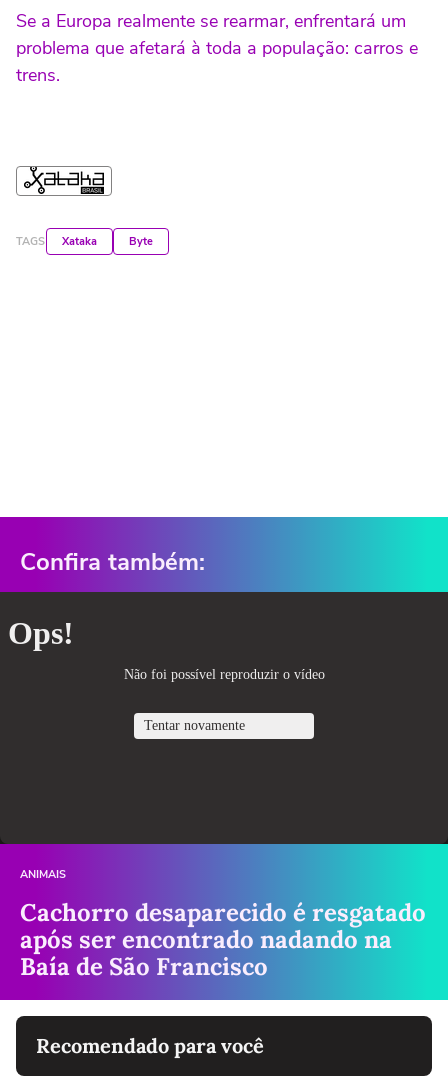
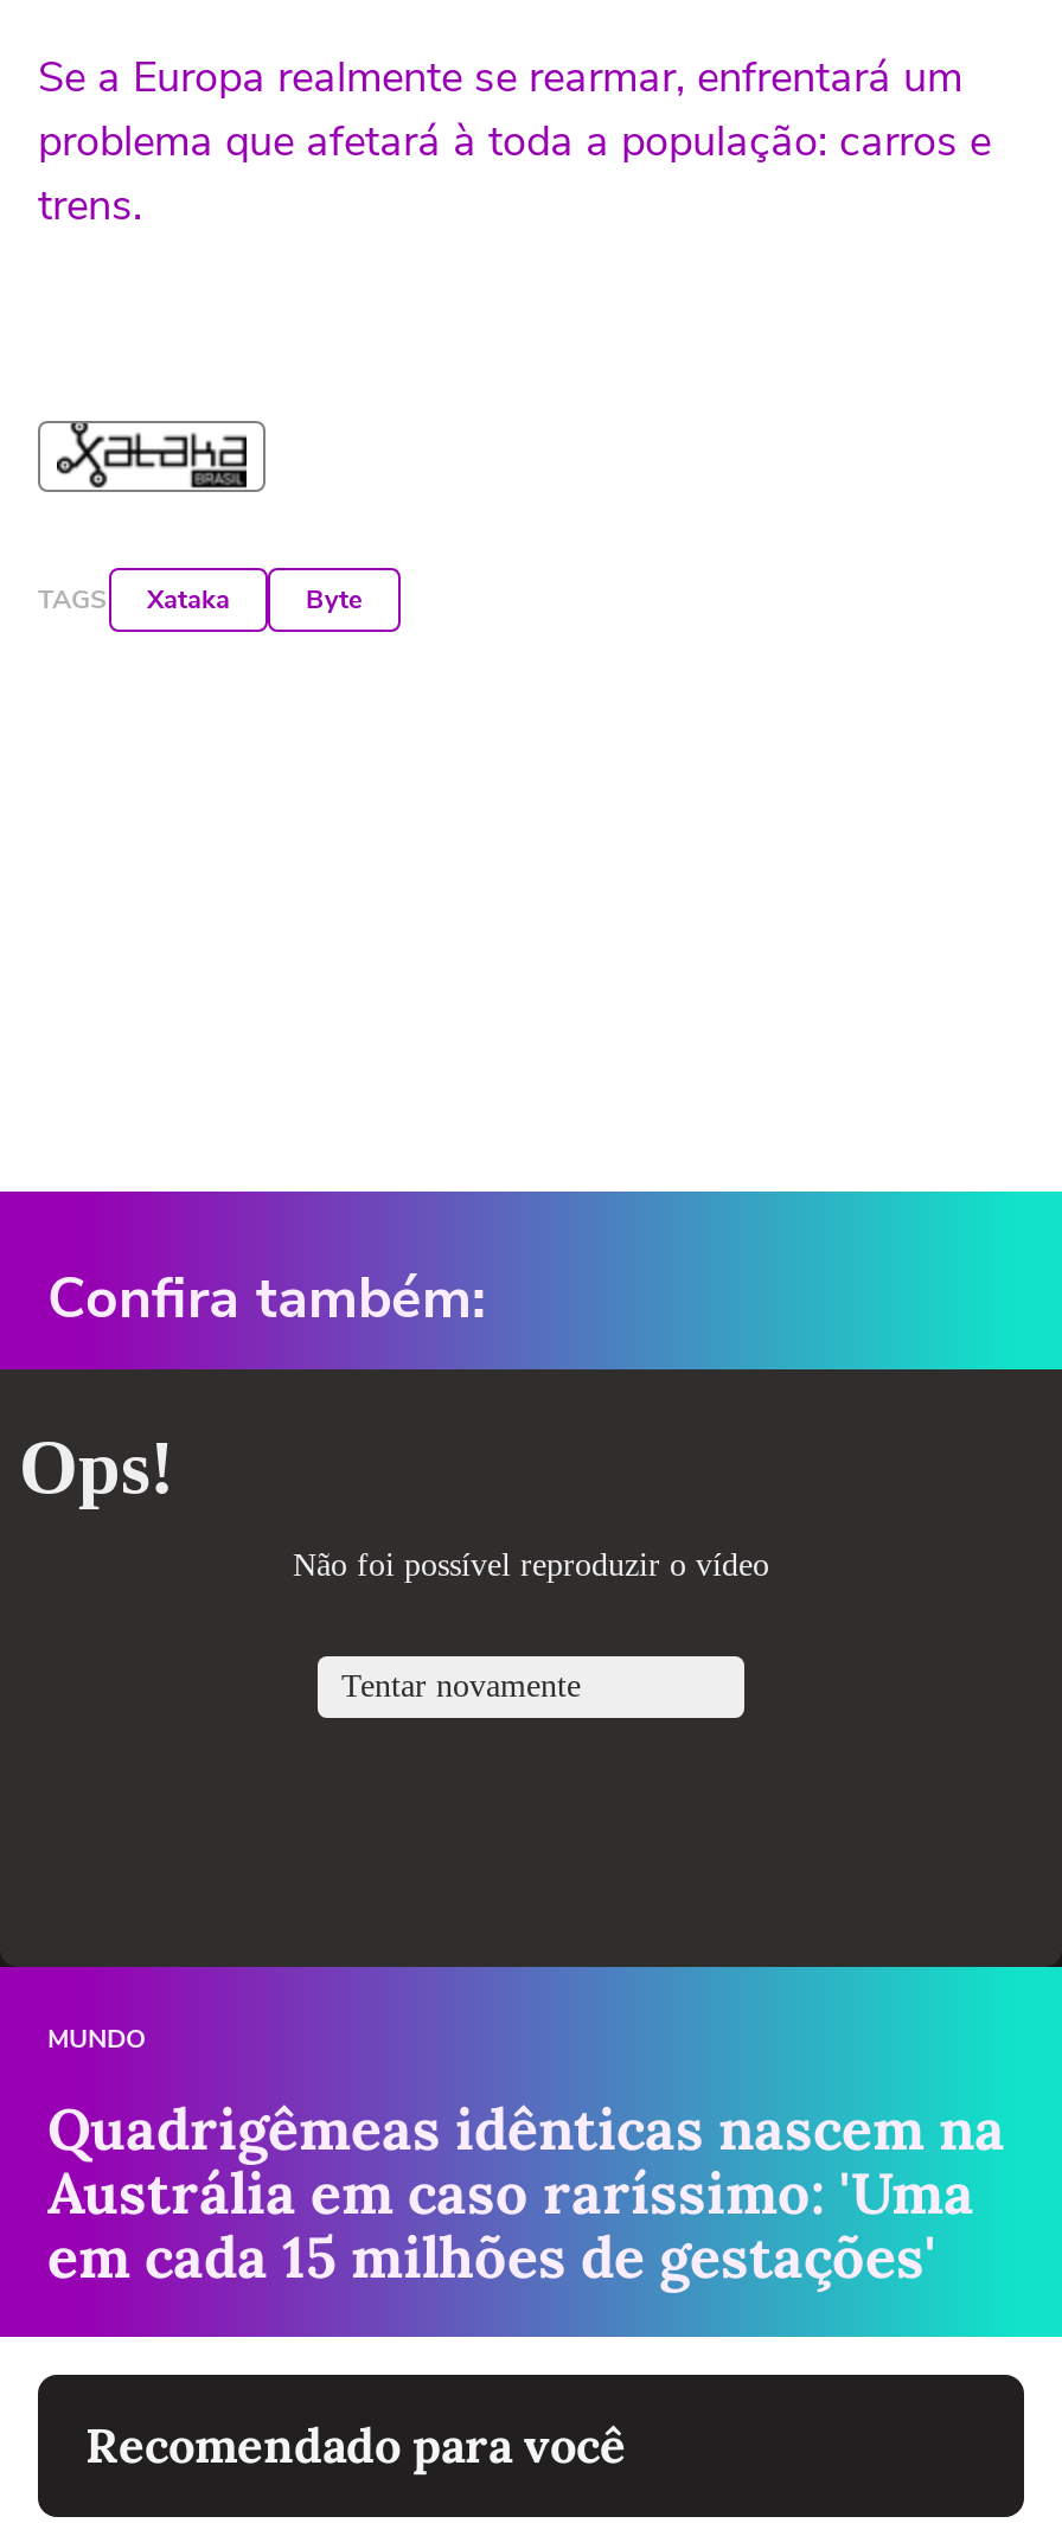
- ANIMAIS
+ MUNDO

- Cachorro desaparecido é resgatado
- após ser encontrado nadando na
- Baía de São Francisco
+ Quadrigêmeas idênticas nascem na
+ Austrália em caso raríssimo: 'Uma
+ em cada 15 milhões de gestações'
